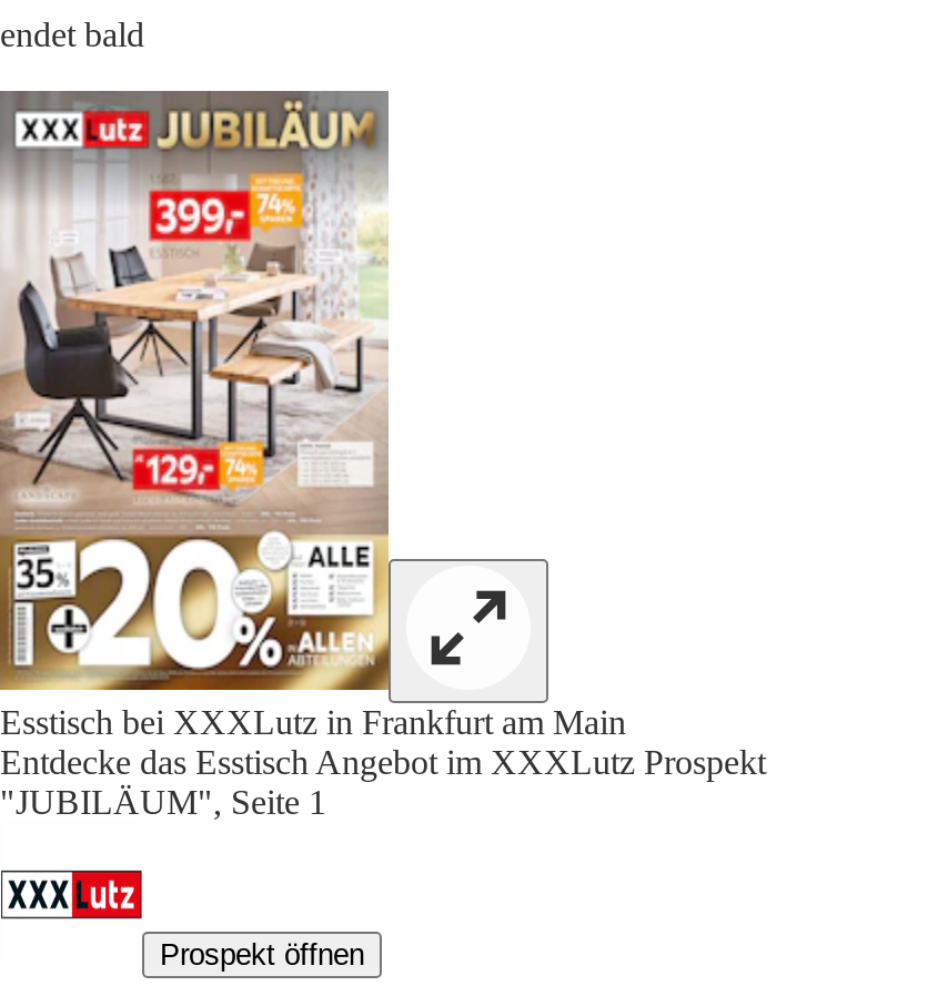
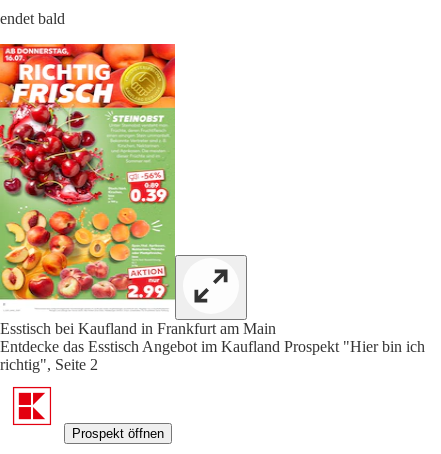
- [image]
- Esstisch bei XXXLutz in Frankfurt am Main
- Entdecke das Esstisch Angebot im XXXLutz Prospekt
- "JUBILÄUM", Seite 1
+ [image]
+ Esstisch bei Kaufland in Frankfurt am Main
+ Entdecke das Esstisch Angebot im Kaufland Prospekt "Hier bin ich
+ richtig", Seite 2

- [image]
+ [image]
